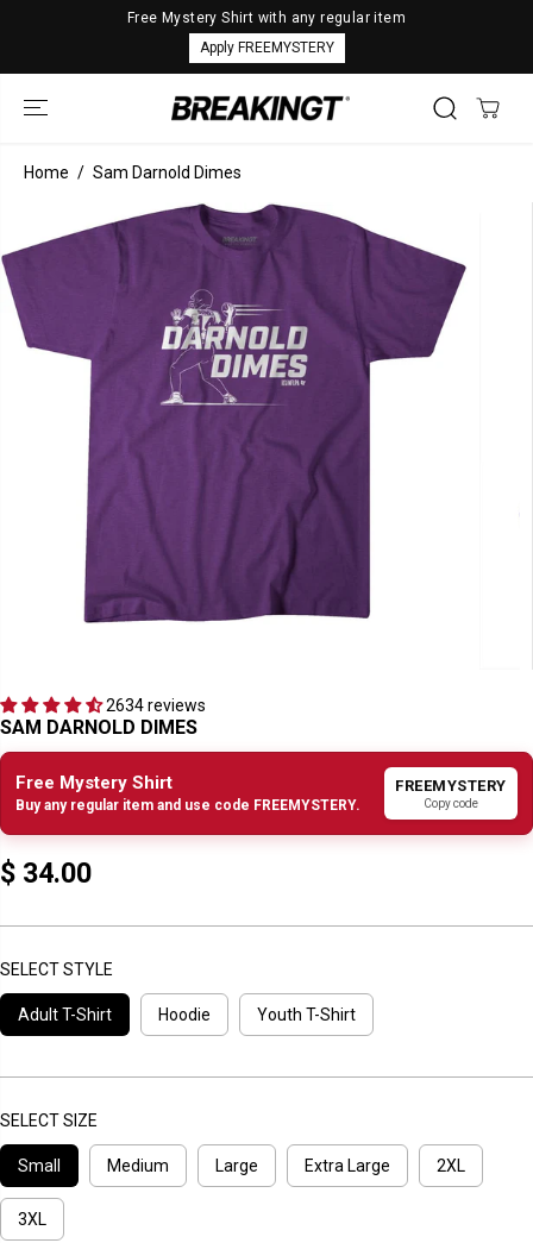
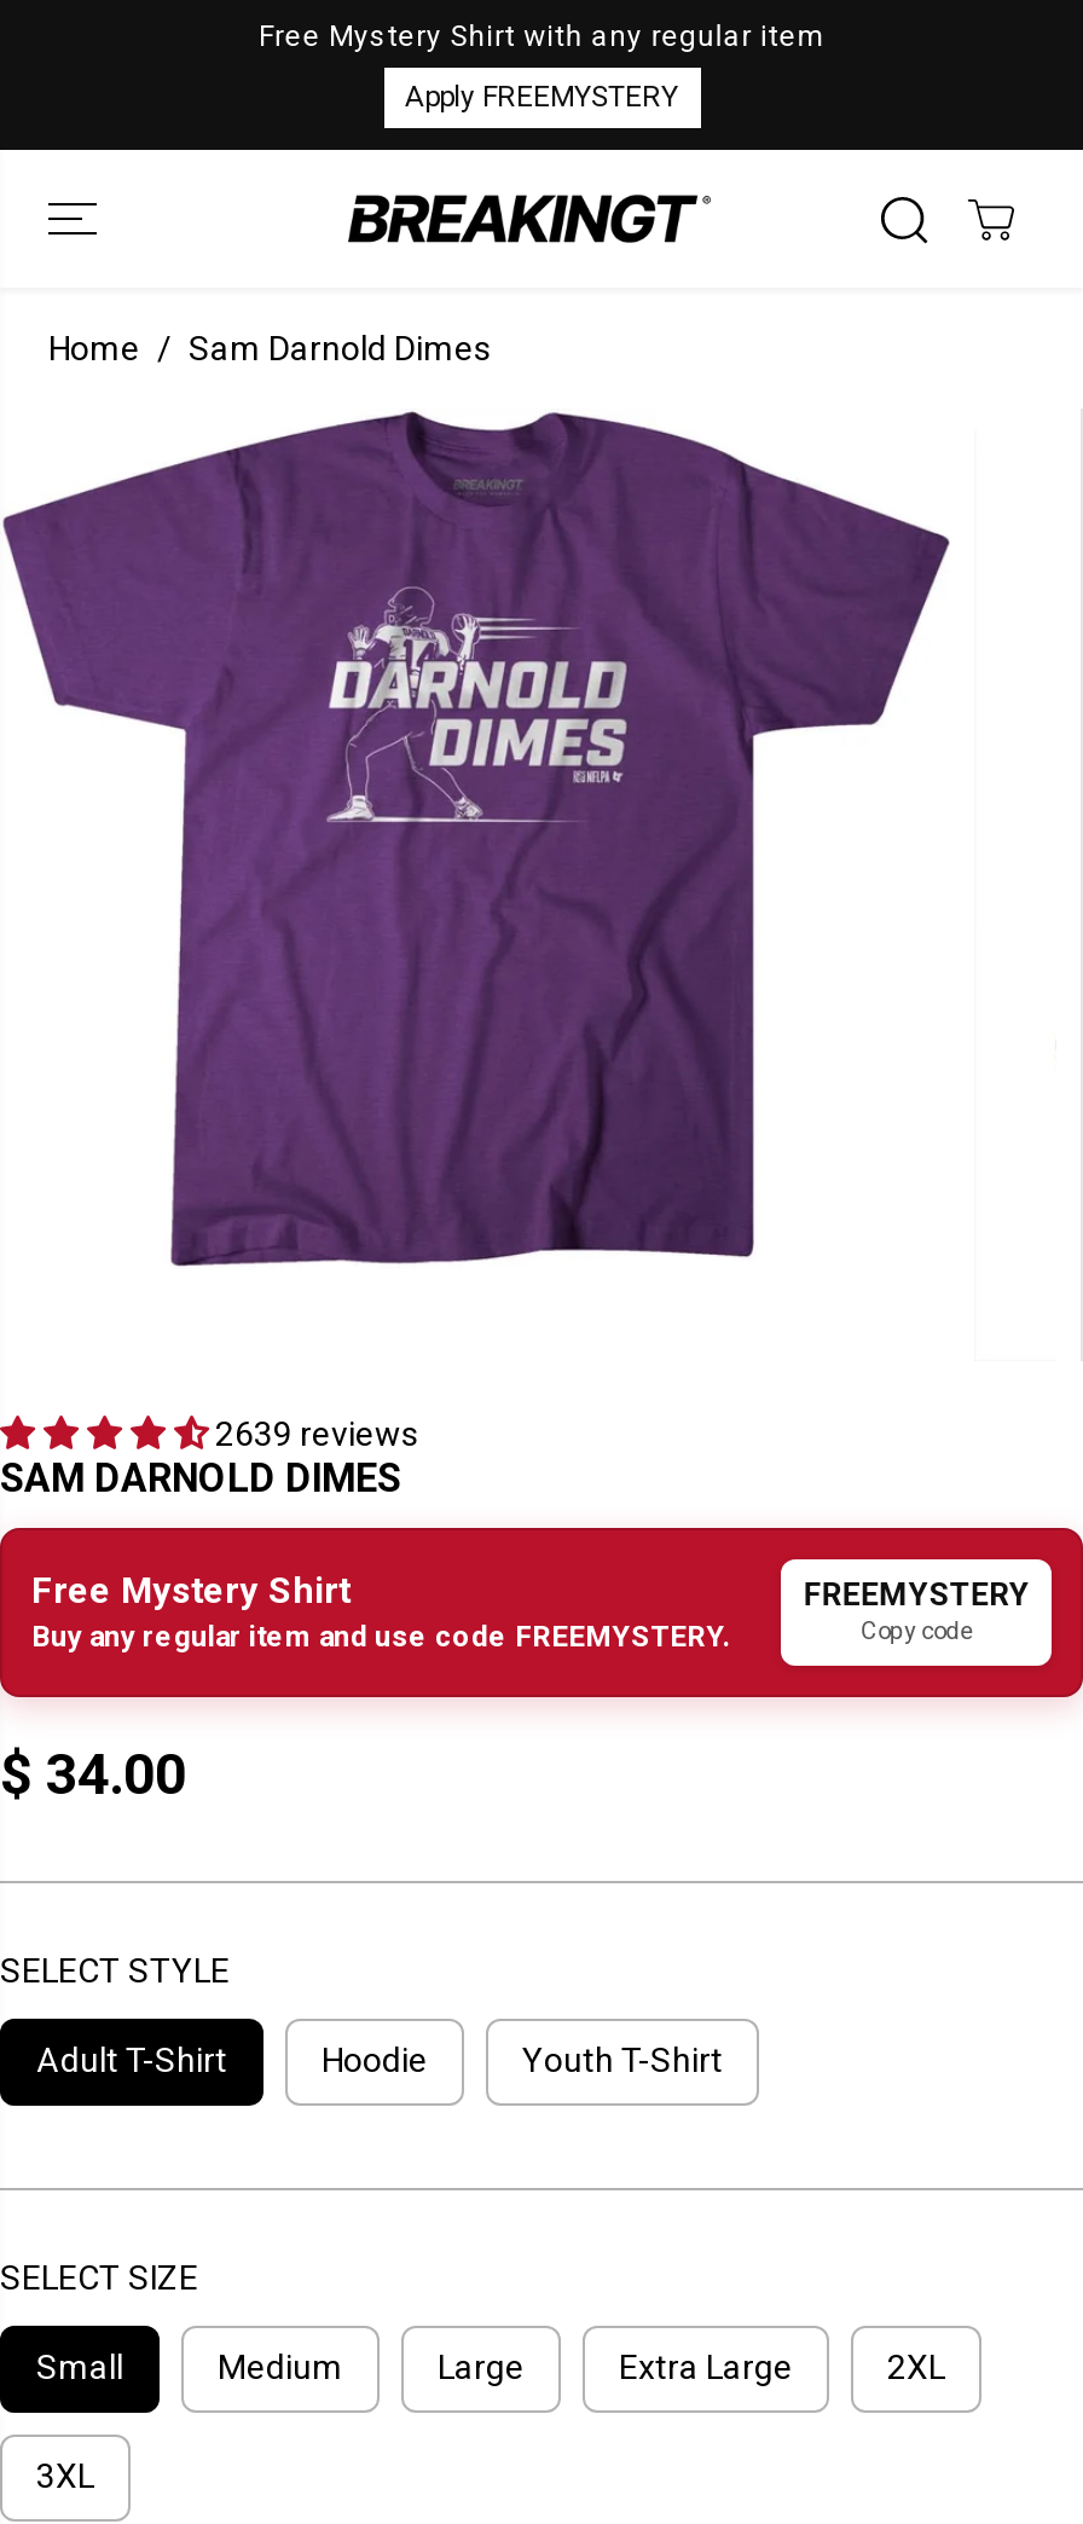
- 2634 reviews
+ 2639 reviews
